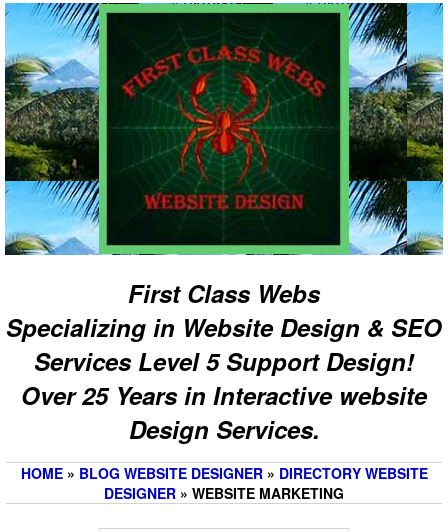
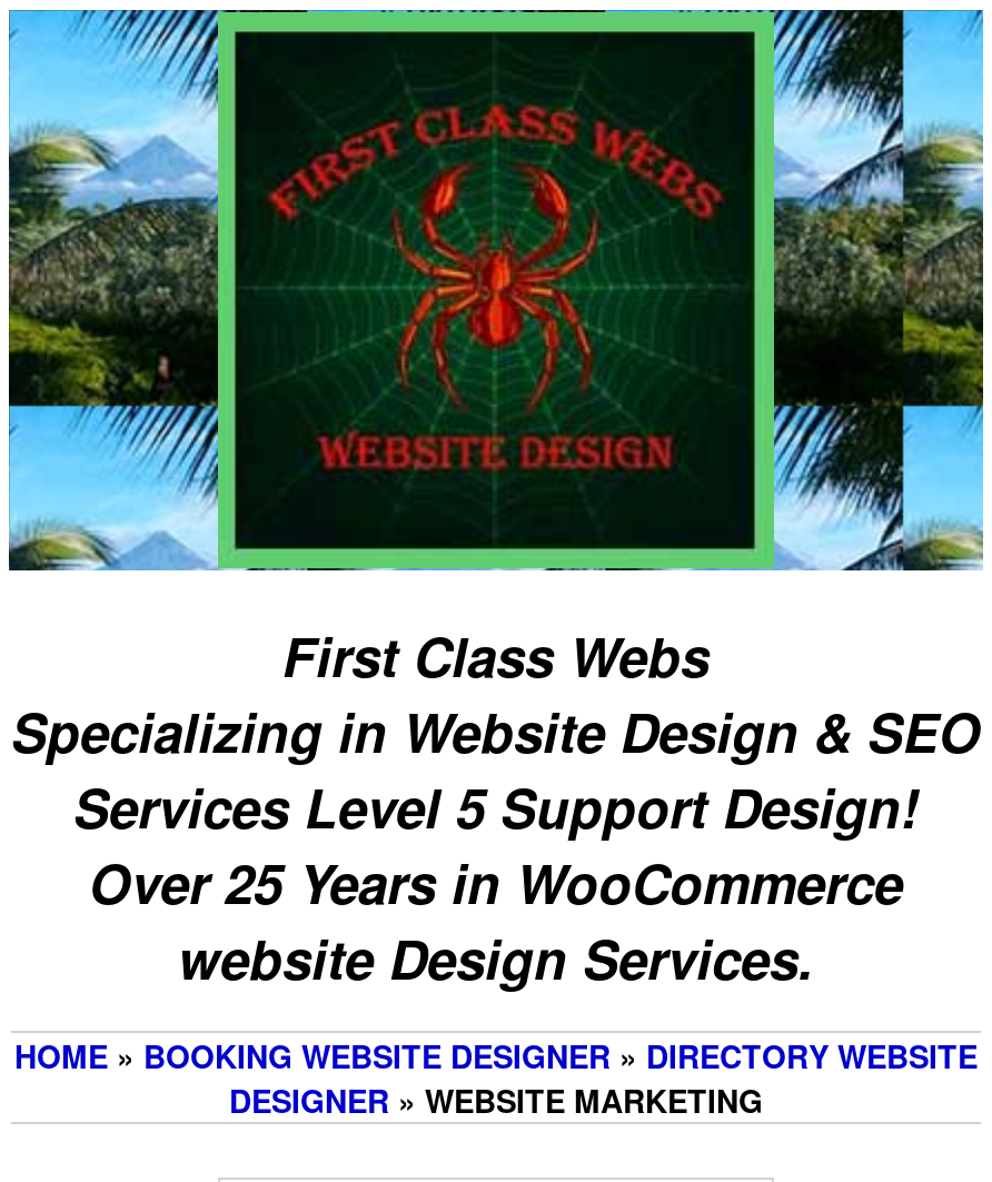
- Over 25 Years in Interactive website
- Design Services.
+ Over 25 Years in WooCommerce
+ website Design Services.

- HOME» BLOG WEBSITE DESIGNER» DIRECTORY WEBSITE
+ HOME» BOOKING WEBSITE DESIGNER» DIRECTORY WEBSITE
